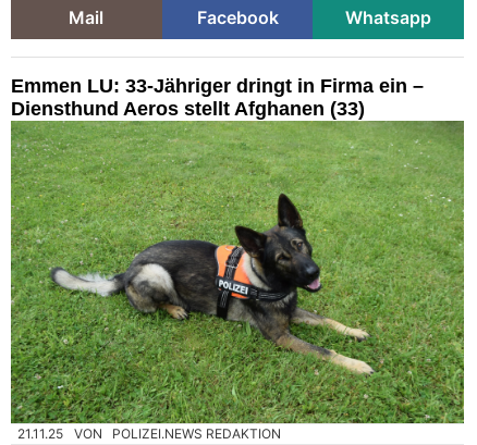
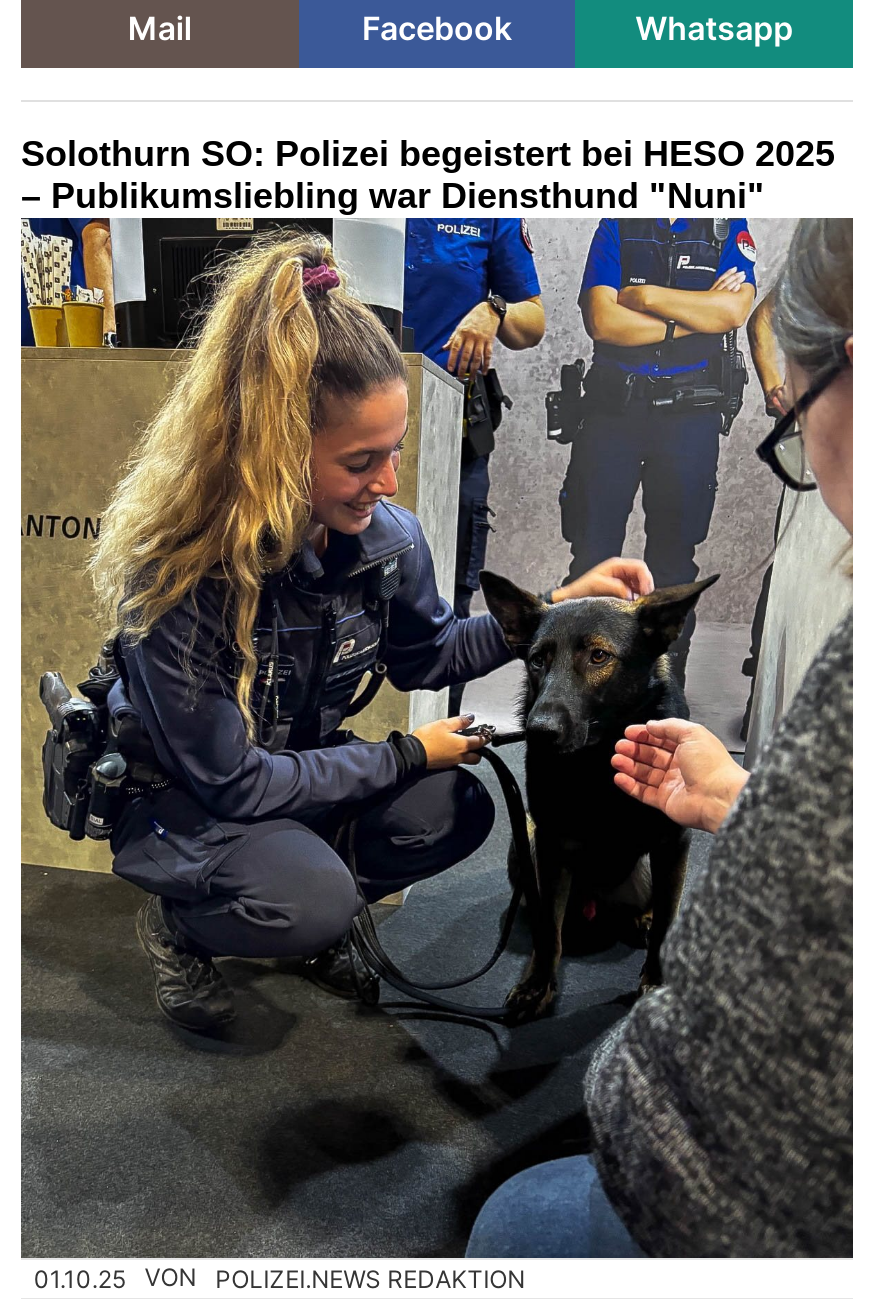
- Emmen LU: 33-Jähriger dringt in Firma ein –
- Diensthund Aeros stellt Afghanen (33)
+ Solothurn SO: Polizei begeistert bei HESO 2025
+ – Publikumsliebling war Diensthund "Nuni"

- [image]
- 21.11.25 VON POLIZEI.NEWS REDAKTION
+ [image]
+ 01.10.25 VON POLIZEI.NEWS REDAKTION
